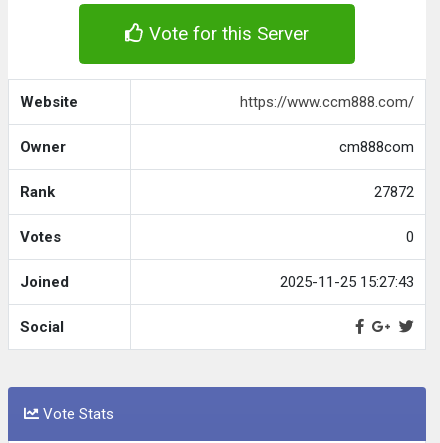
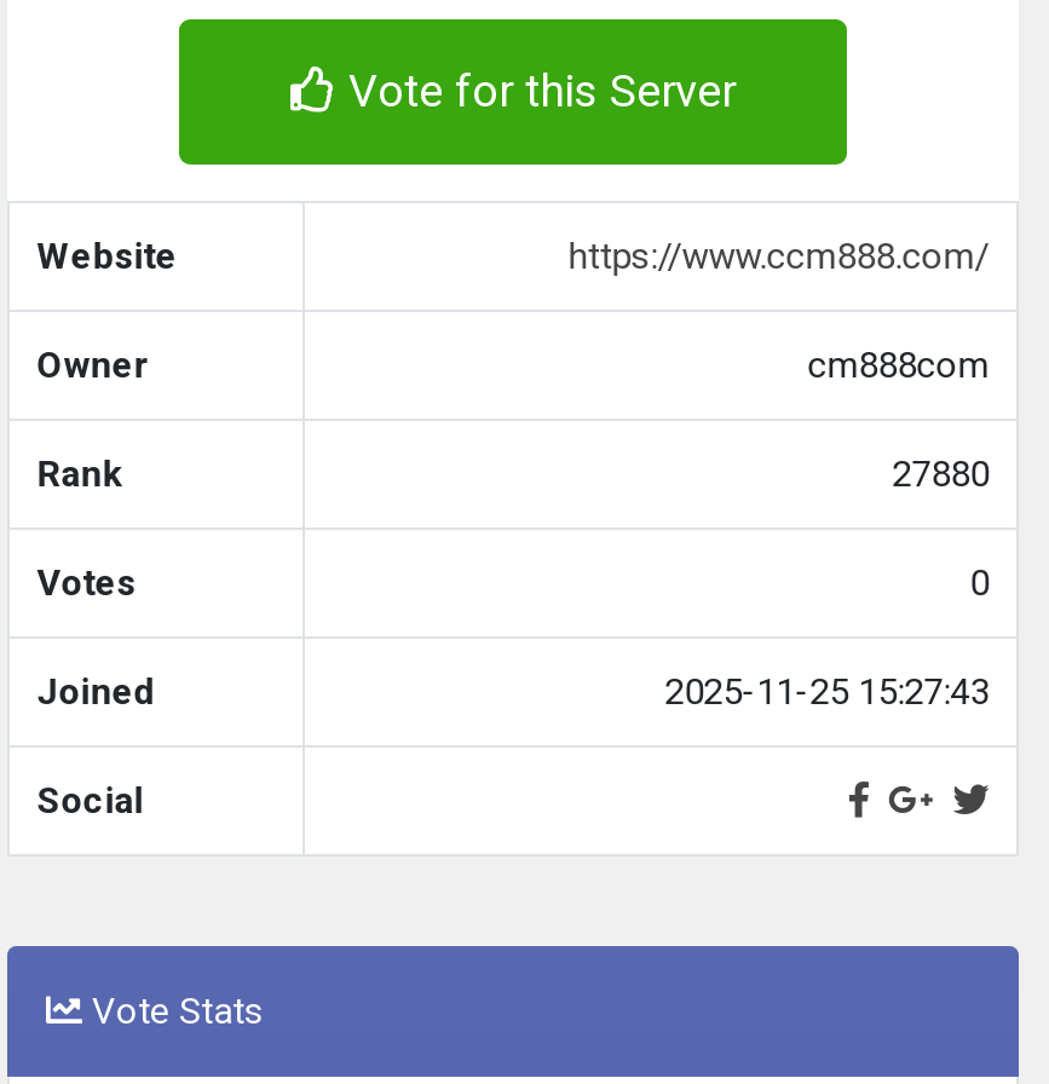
- 27872
+ 27880
